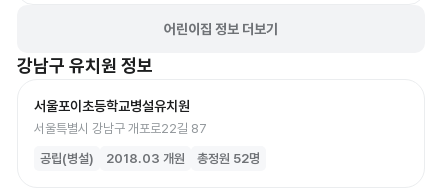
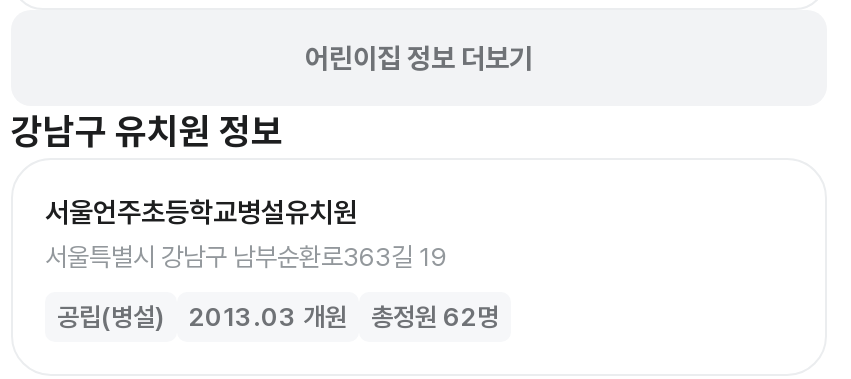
- 서울포이초등학교병설유치원
- 서울특별시 강남구 개포로22길 87
+ 서울언주초등학교병설유치원
+ 서울특별시 강남구 남부순환로363길 19

- 2018.03 개원
- 총정원 52명
+ 2013.03 개원
+ 총정원 62명
